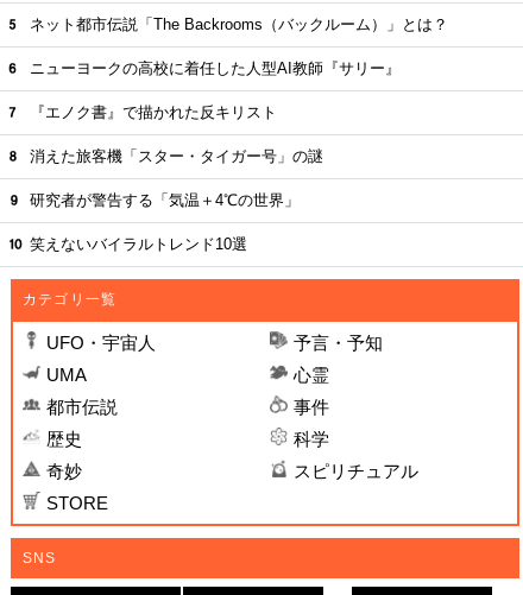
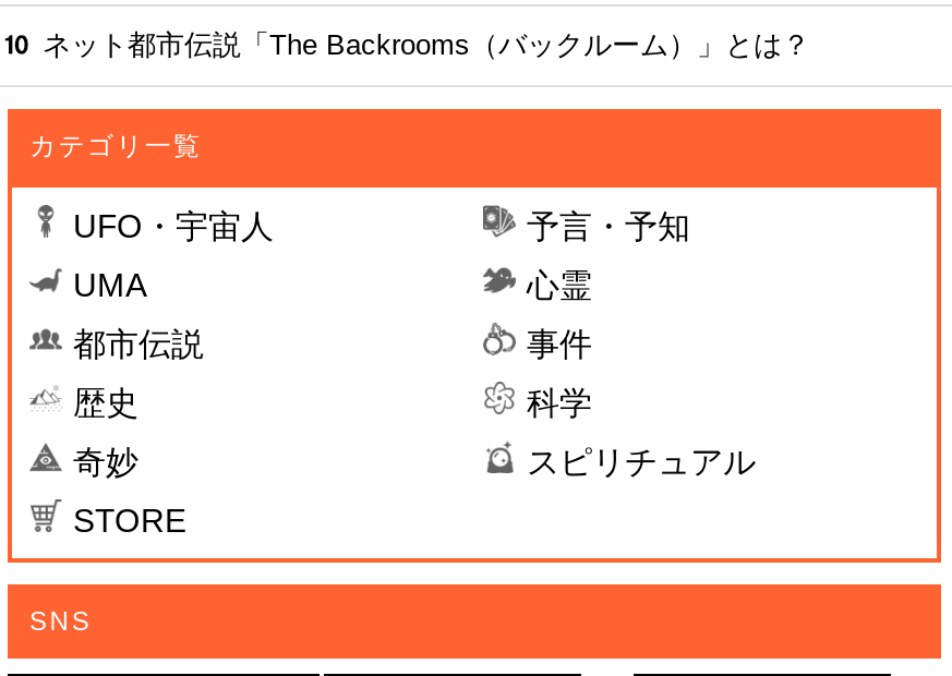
- ニューヨークの高校に着任した人型AI教師『サリー』
- 『エノク書』で描かれた反キリスト
- 消えた旅客機「スター・タイガー号」の謎
- 研究者が警告する「気温＋4℃の世界」
- 笑えないバイラルトレンド10選
